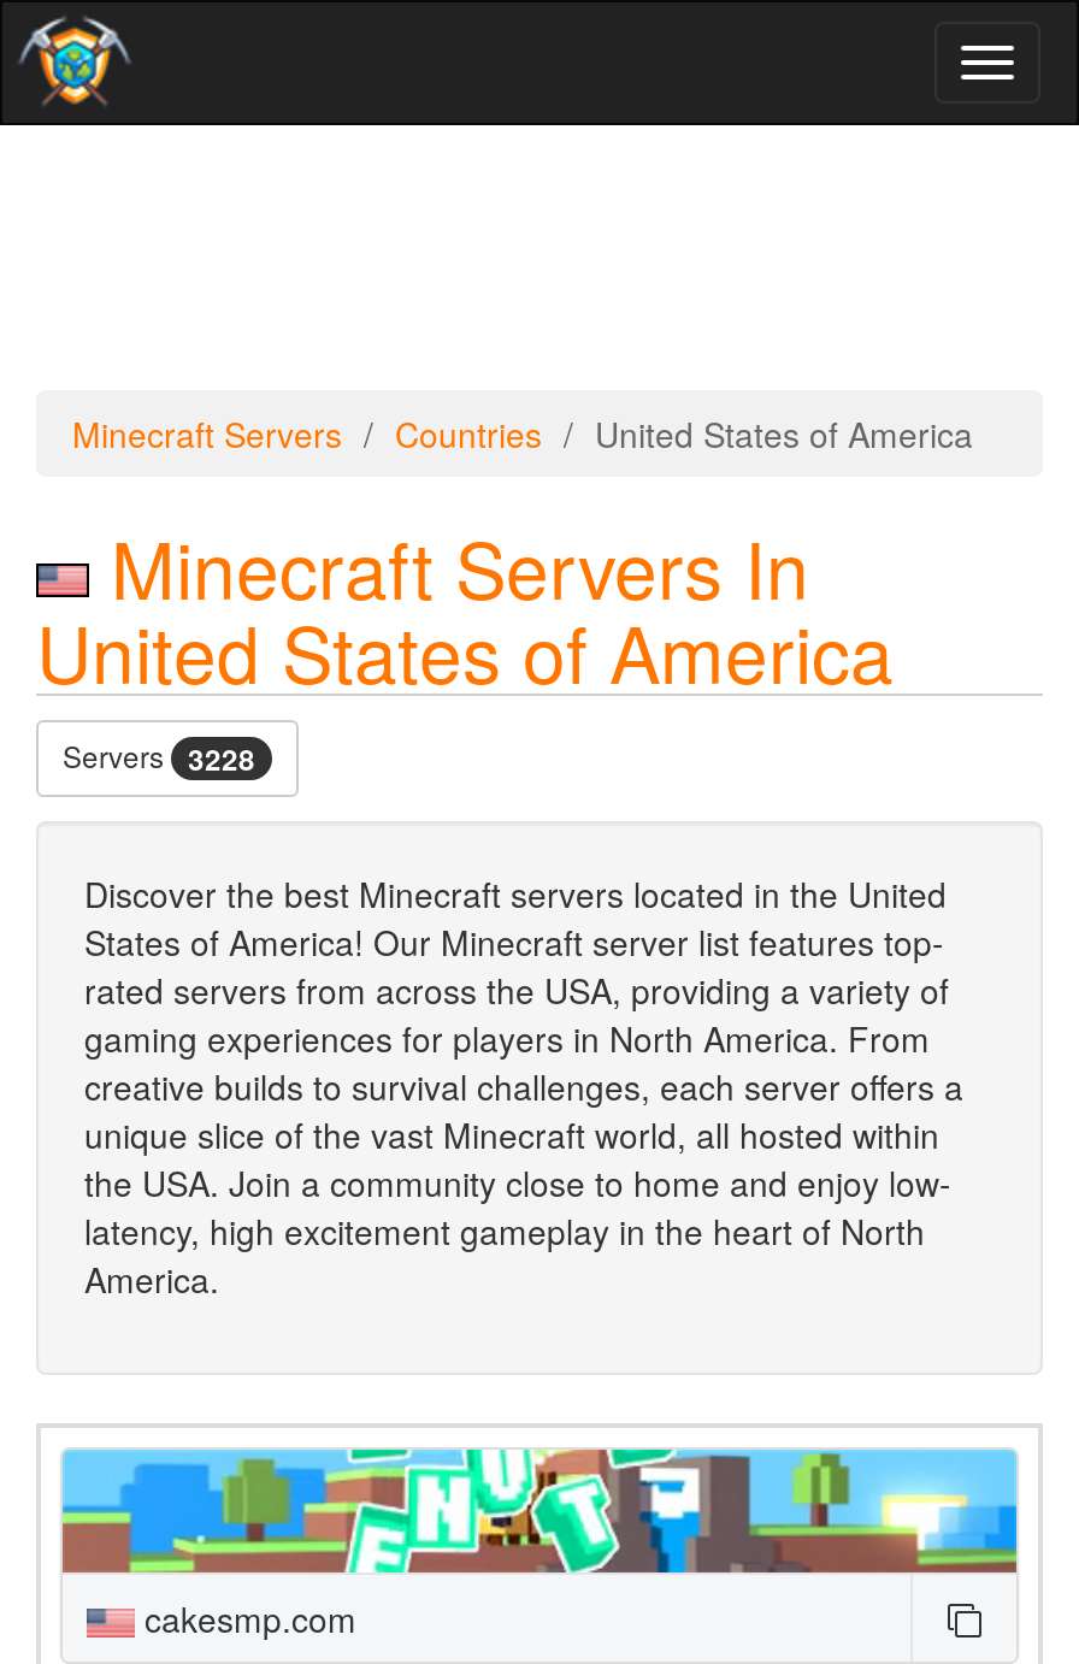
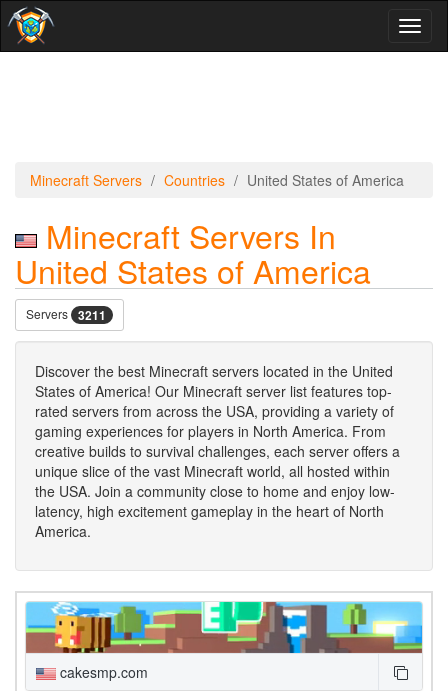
- Servers 3228
+ Servers 3211

- [image]
+ [image]
